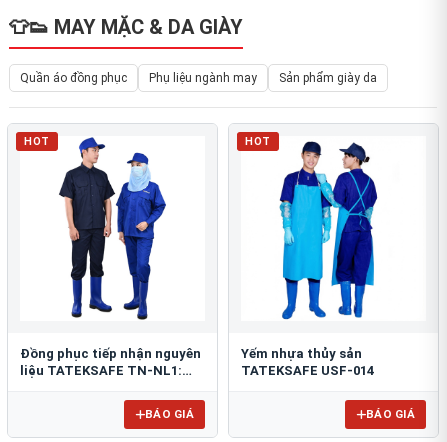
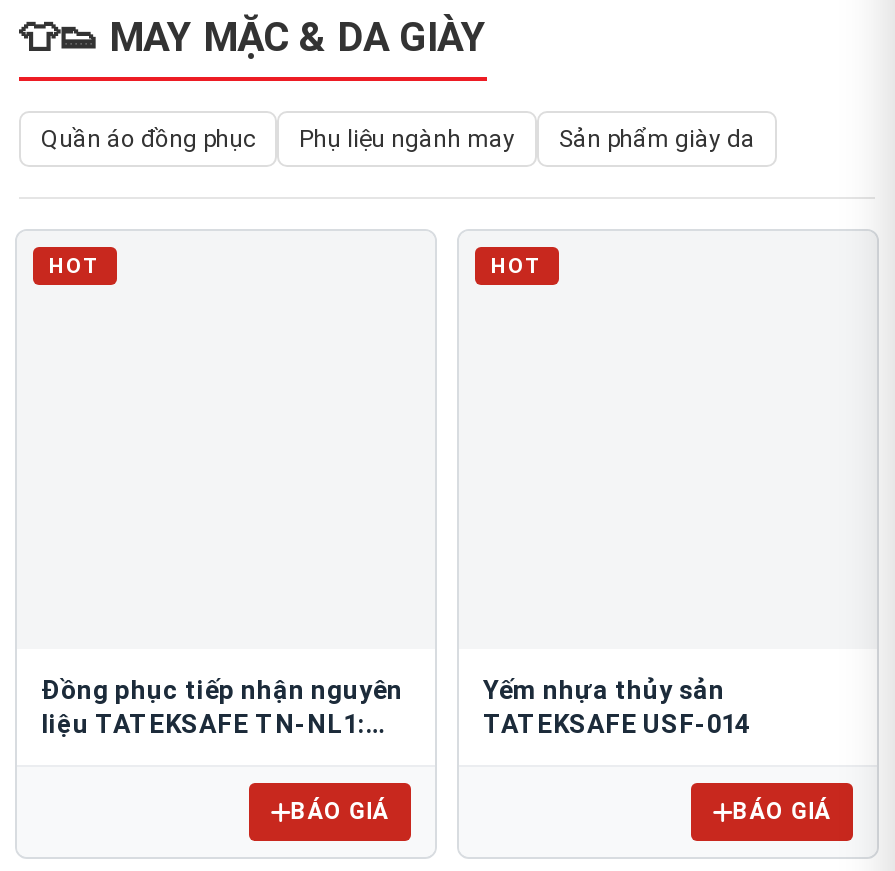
- [image]

- [image]
